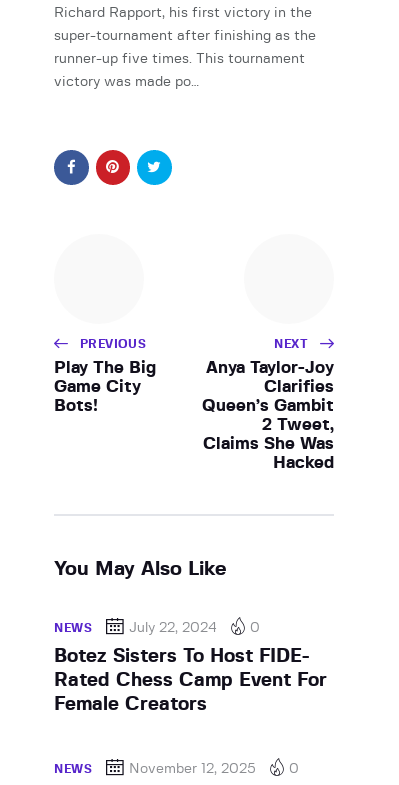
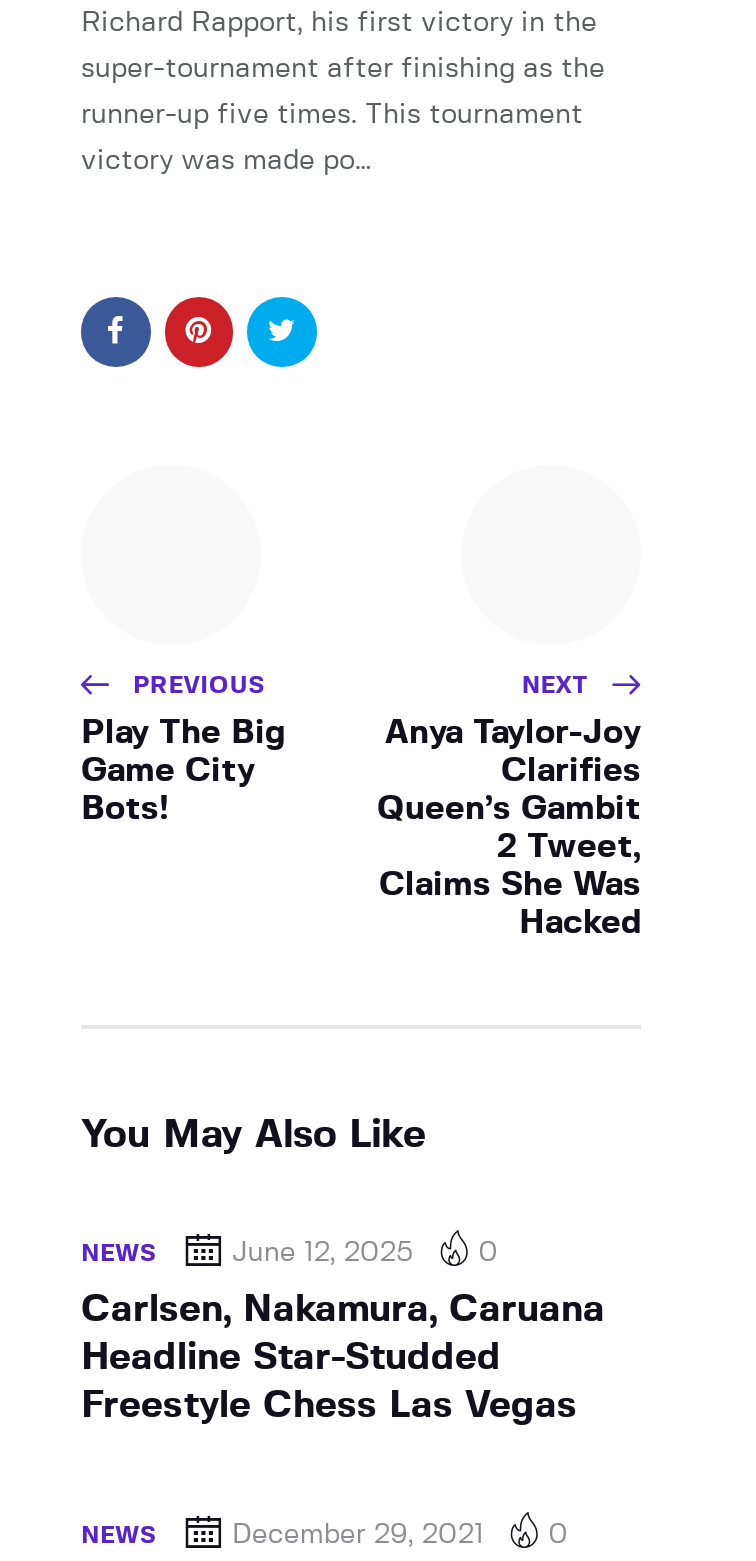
- July 22, 2024
+ June 12, 2025

- Botez Sisters To Host FIDE-
- Rated Chess Camp Event For
- Female Creators
+ Carlsen, Nakamura, Caruana
+ Headline Star-Studded
+ Freestyle Chess Las Vegas

- November 12, 2025
+ December 29, 2021
